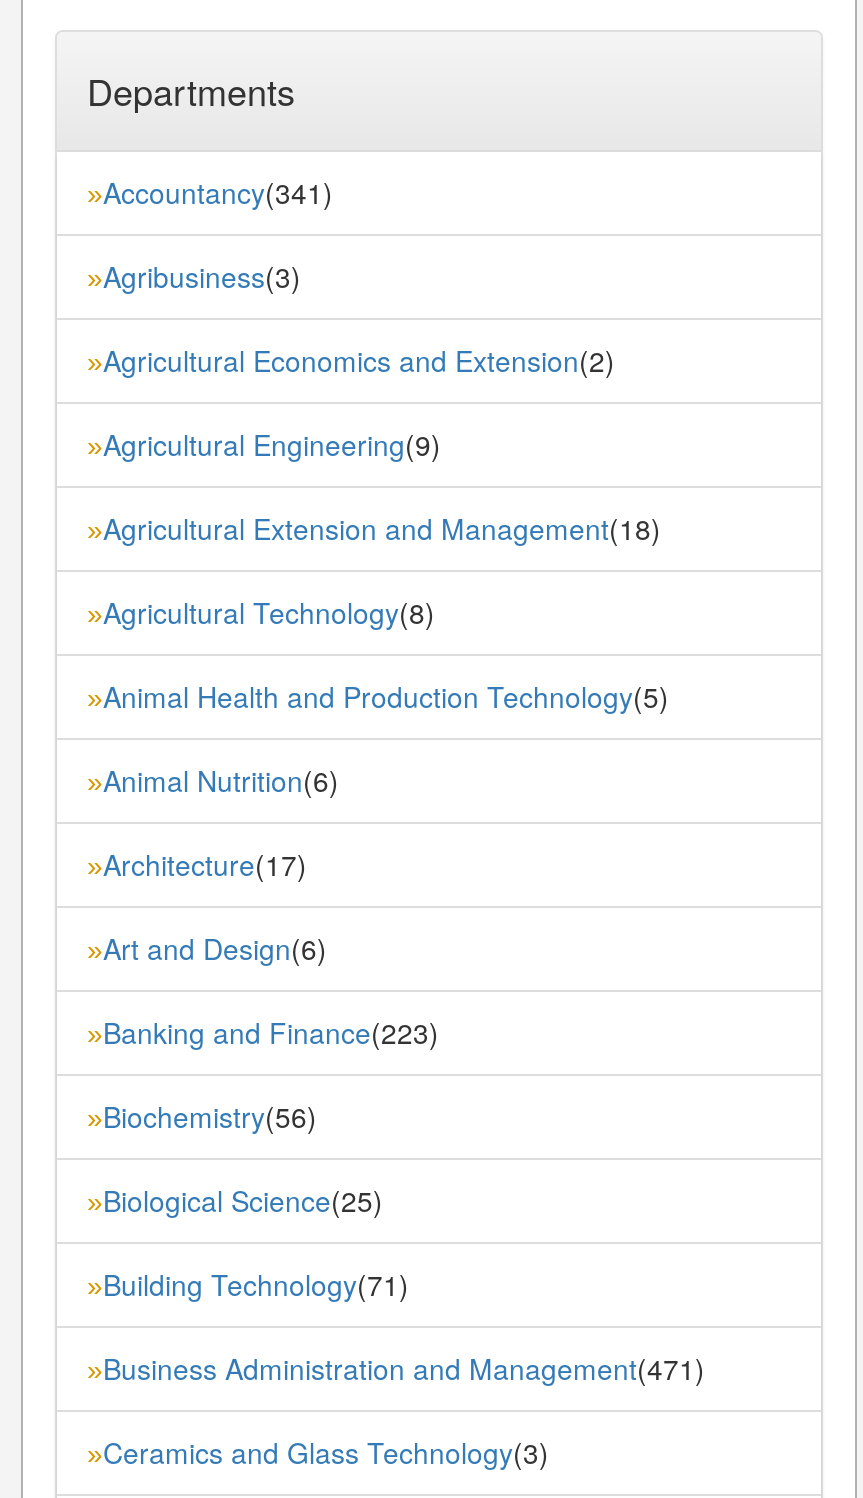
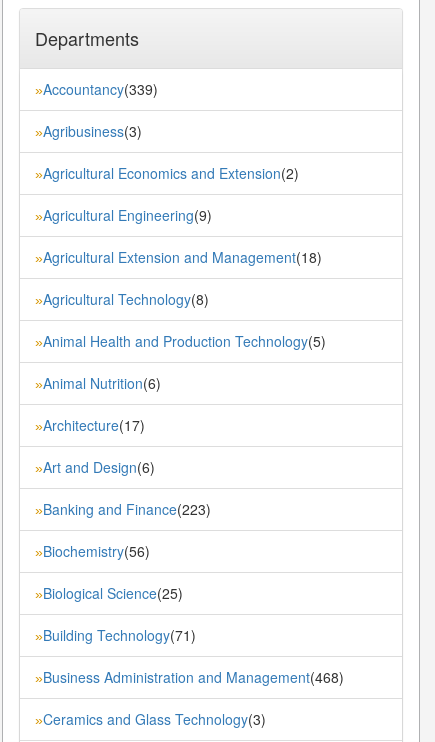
- »Accountancy(341)
+ »Accountancy(339)

- »Business Administration and Management(471)
+ »Business Administration and Management(468)
